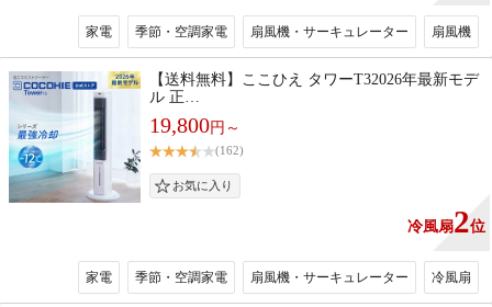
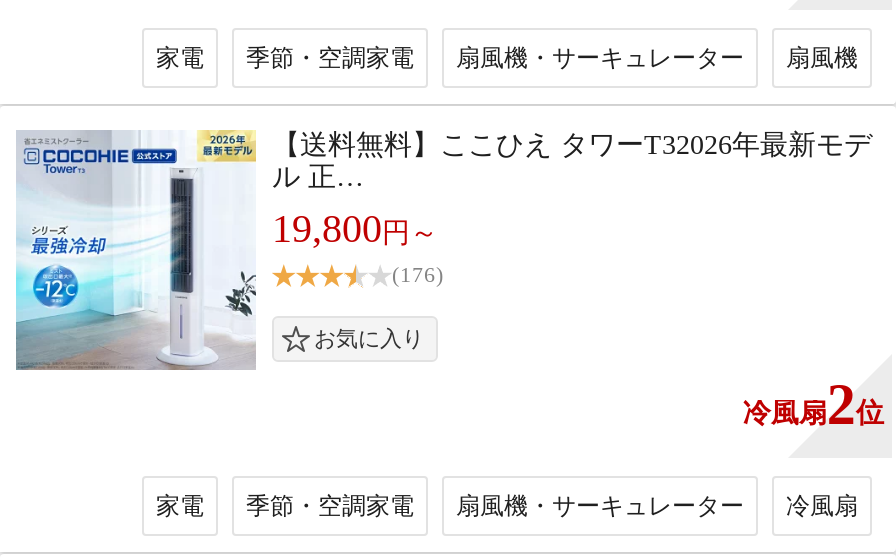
- (162)
+ (176)
